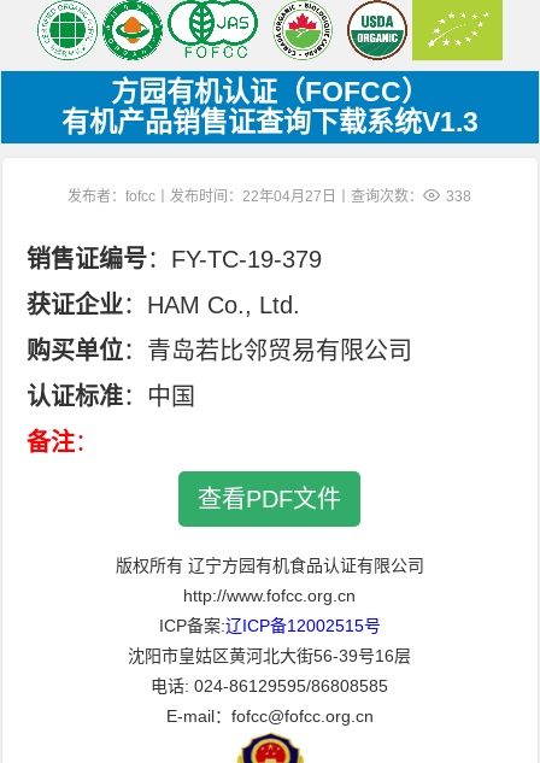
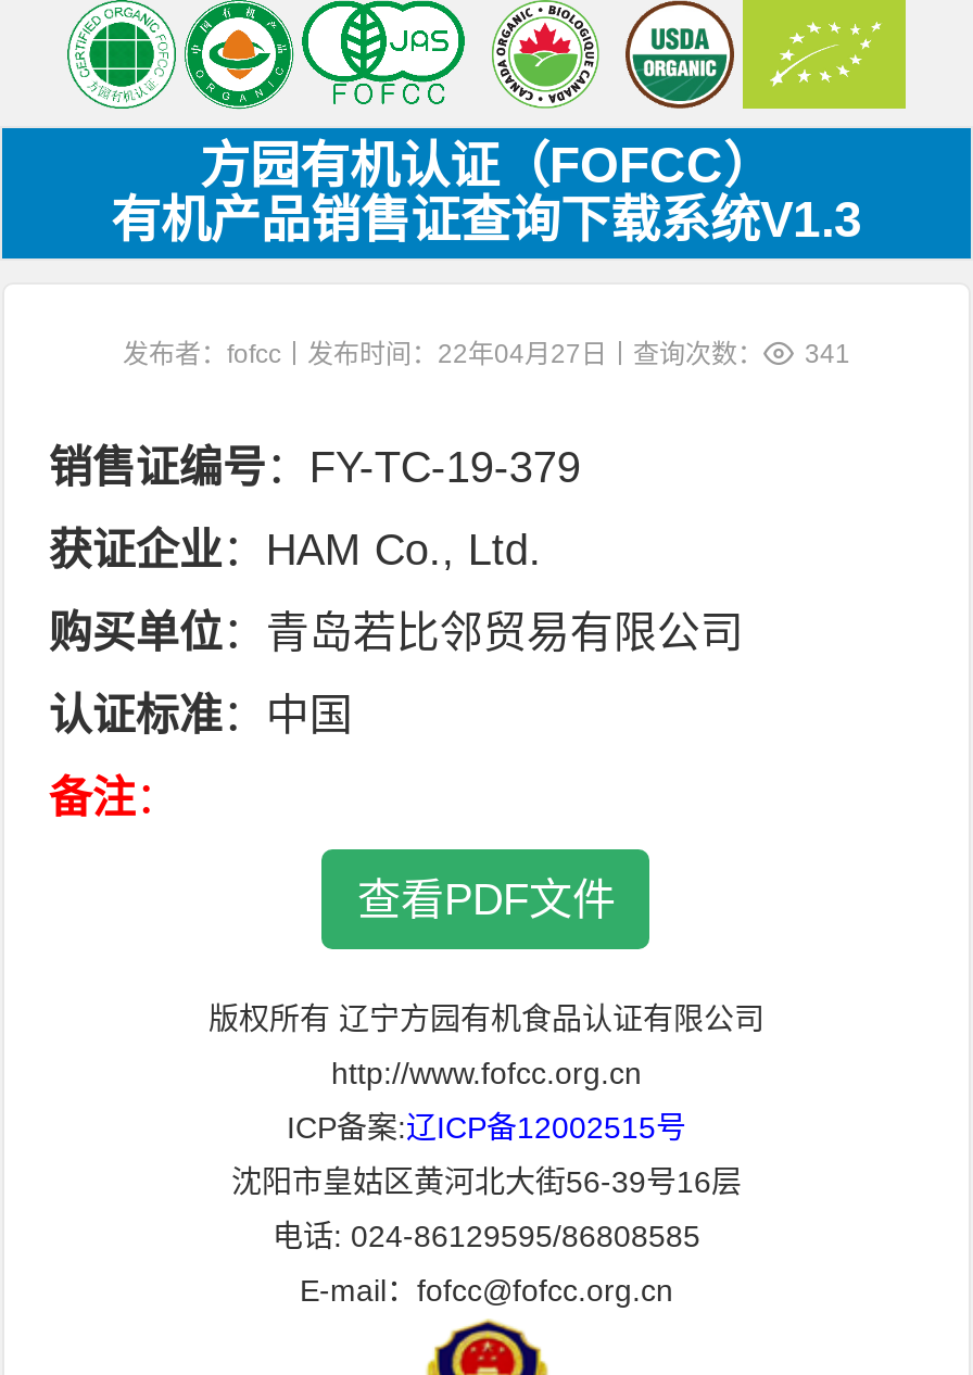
- 发布者：fofcc丨发布时间：22年04月27日丨查询次数： 338
+ 发布者：fofcc丨发布时间：22年04月27日丨查询次数： 341
